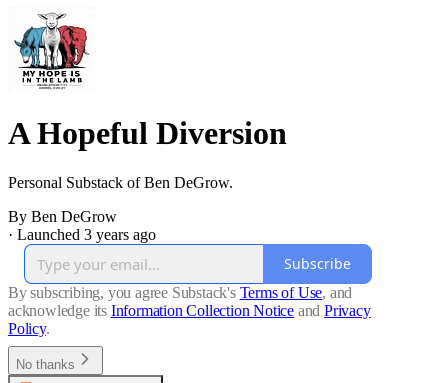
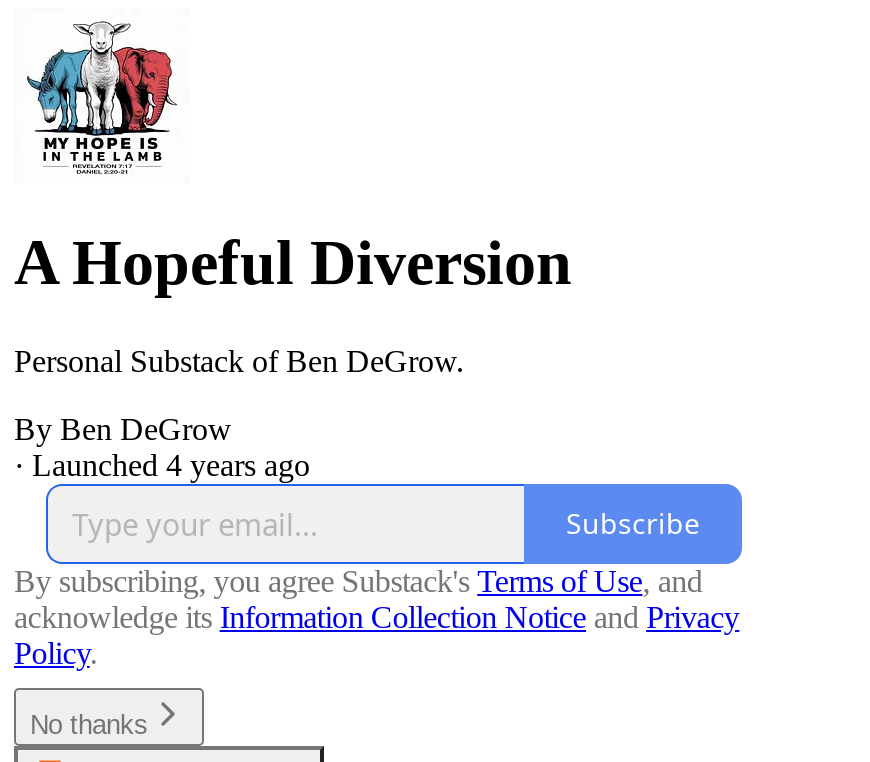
- · Launched 3 years ago
+ · Launched 4 years ago
